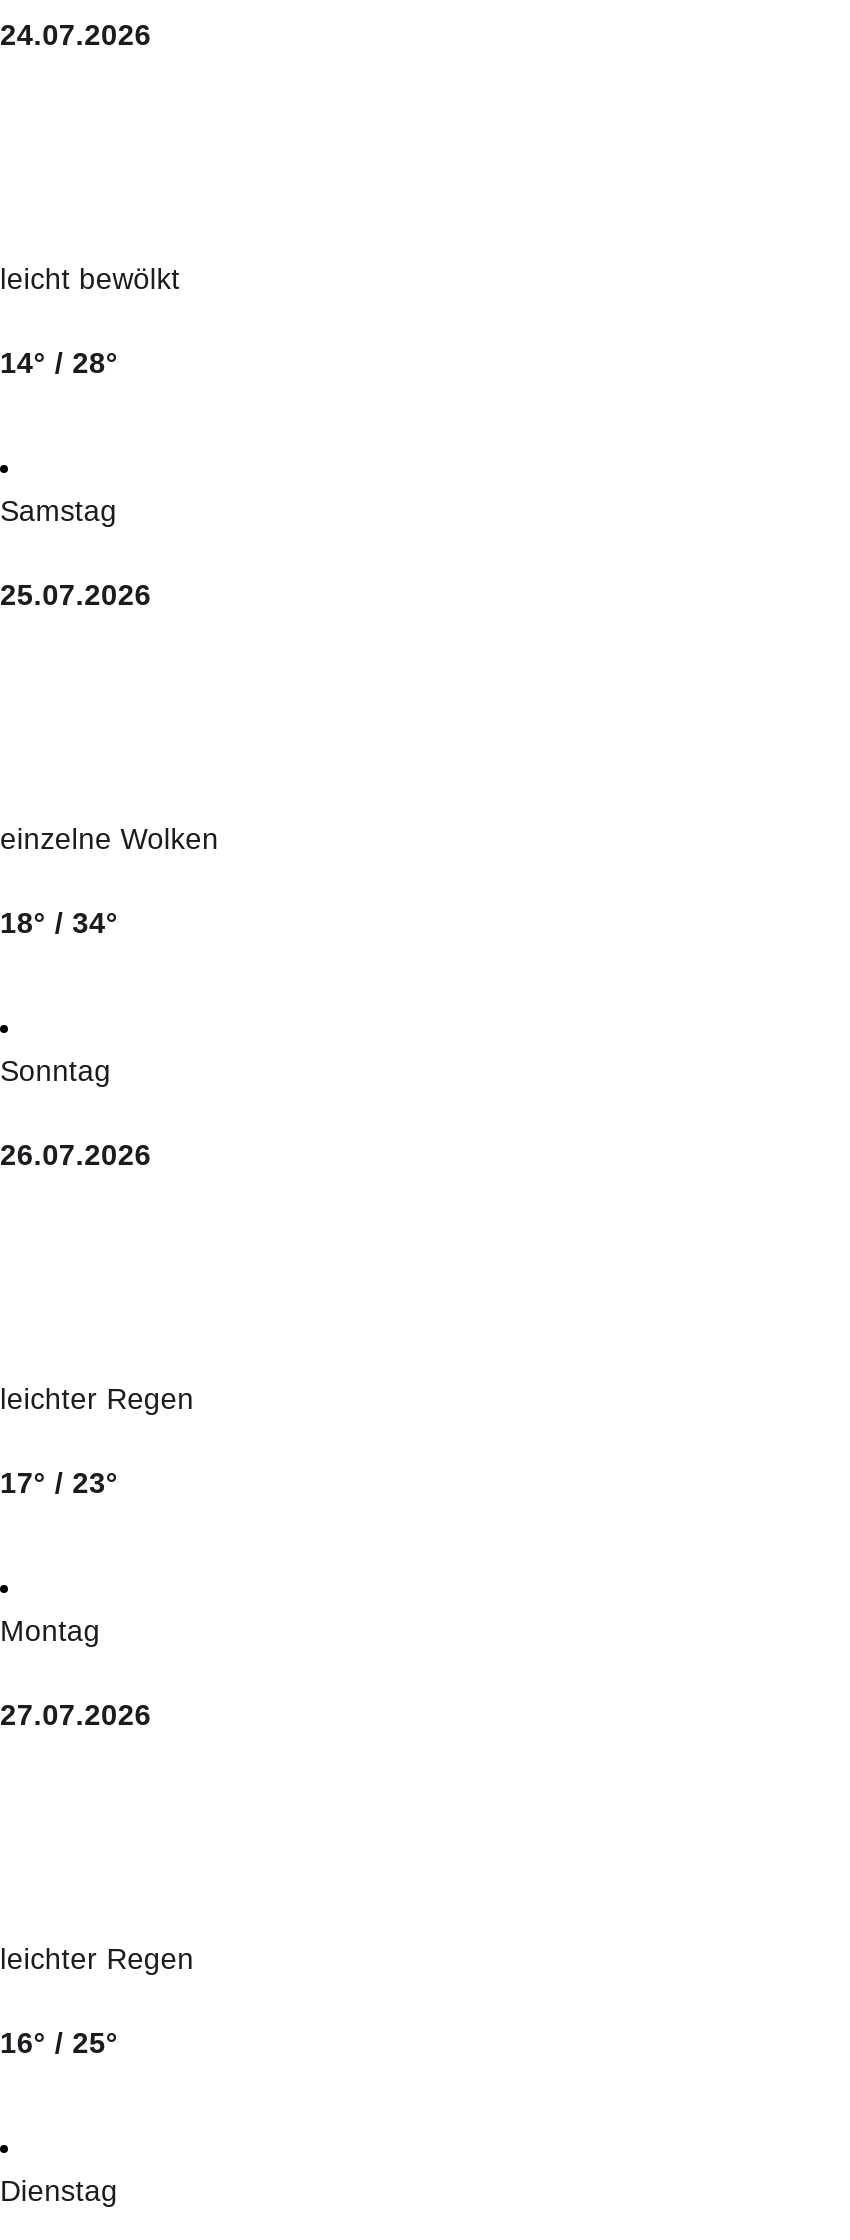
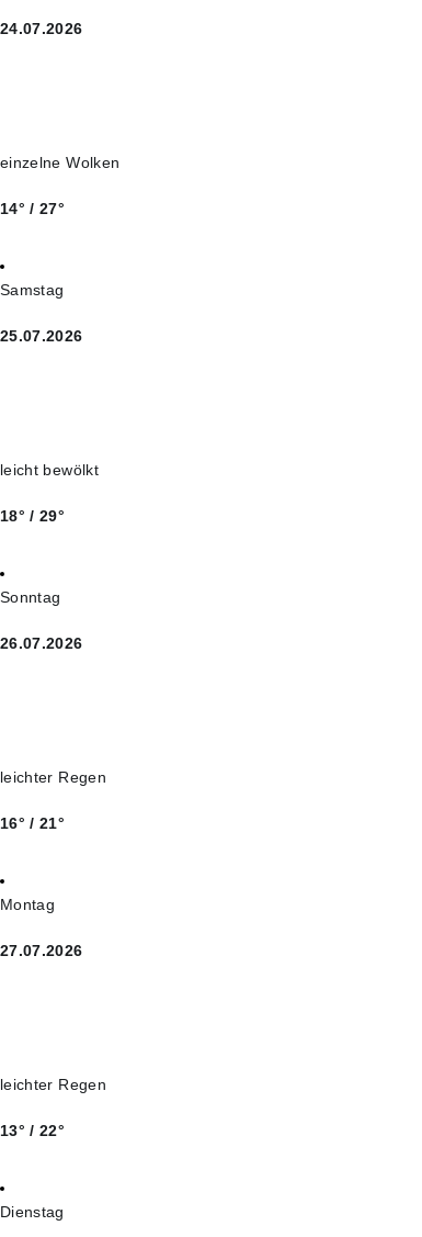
moved down: leicht bewölkt

- 14° / 28°
+ 14° / 27°

moved up: einzelne Wolken

- 18° / 34°
+ 18° / 29°

- 17° / 23°
+ 16° / 21°

- 16° / 25°
+ 13° / 22°
